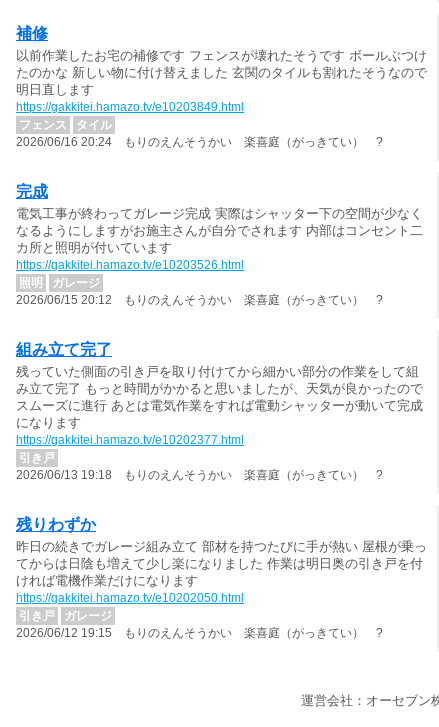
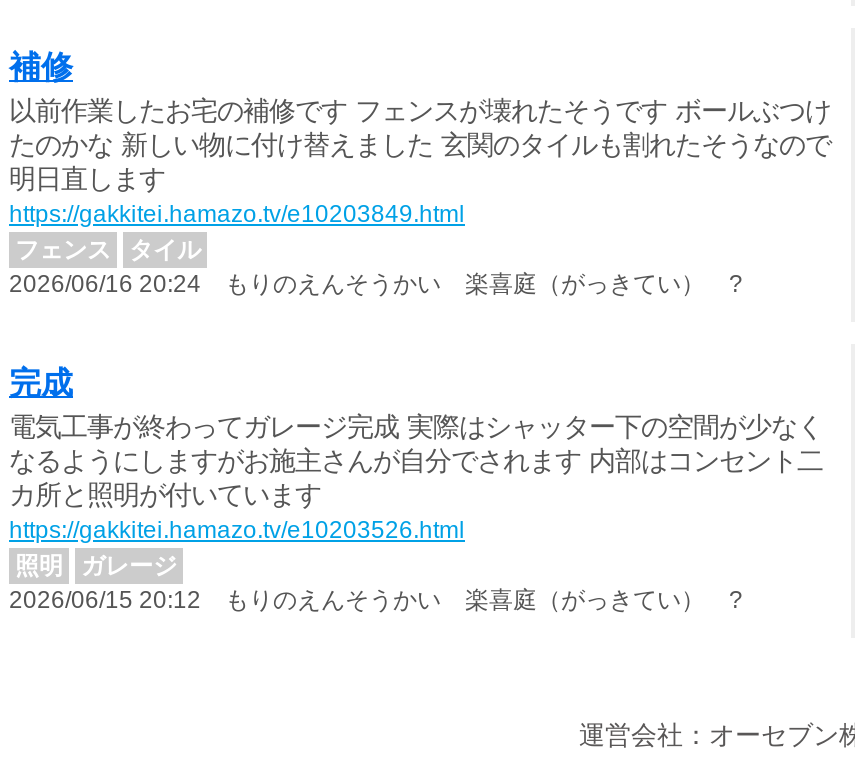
- 組み立て完了
- 残っていた側面の引き戸を取り付けてから細かい部分の作業をして組
- み立て完了 もっと時間がかかると思いましたが、天気が良かったので
- スムーズに進行 あとは電気作業をすれば電動シャッターが動いて完成
- になります
- https://gakkitei.hamazo.tv/e10202377.html
- 引き戸
- 2026/06/13 19:18 もりのえんそうかい 楽喜庭（がっきてい） ?
- 残りわずか
- 昨日の続きでガレージ組み立て 部材を持つたびに手が熱い 屋根が乗っ
- てからは日陰も増えて少し楽になりました 作業は明日奥の引き戸を付
- ければ電機作業だけになります
- https://gakkitei.hamazo.tv/e10202050.html
- 引き戸
- ガレージ
- 2026/06/12 19:15 もりのえんそうかい 楽喜庭（がっきてい） ?
